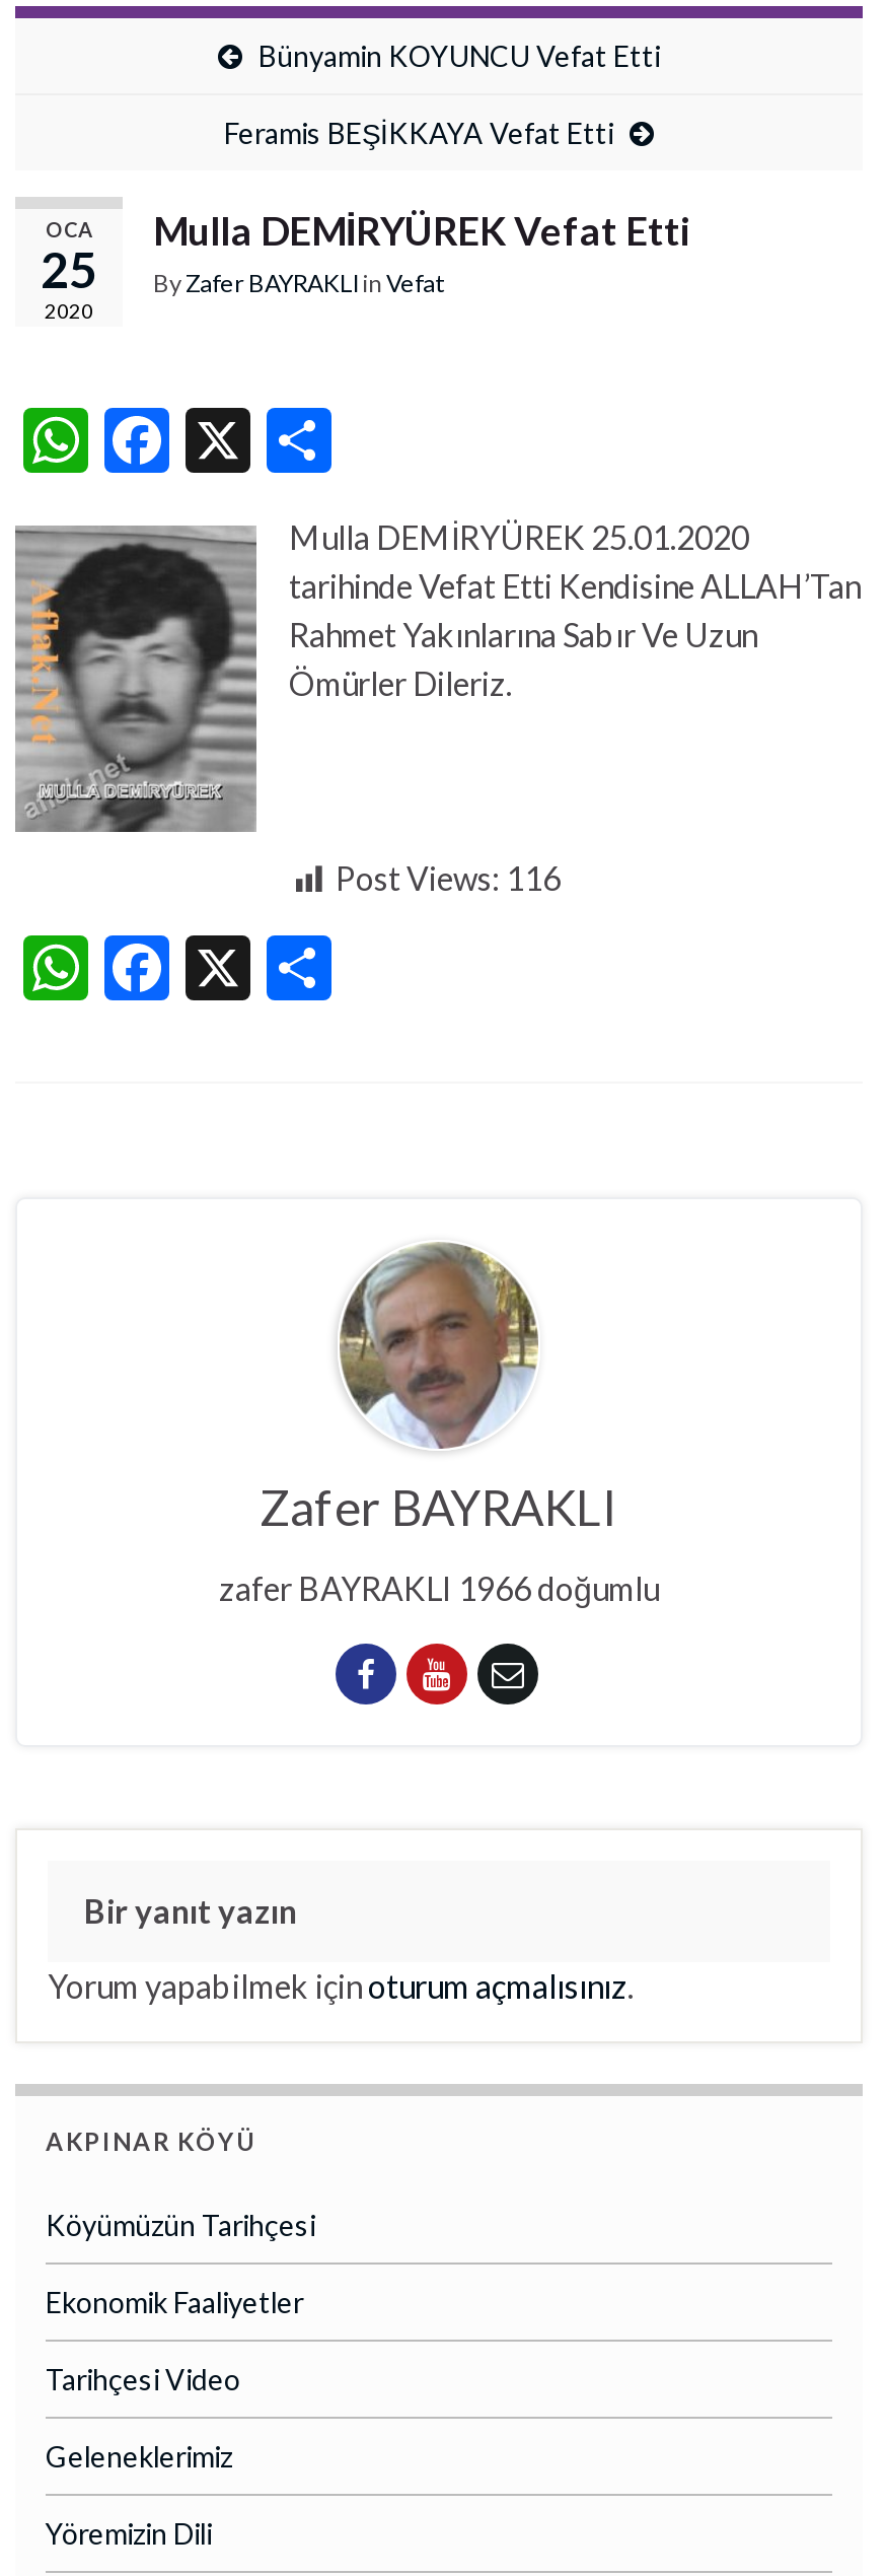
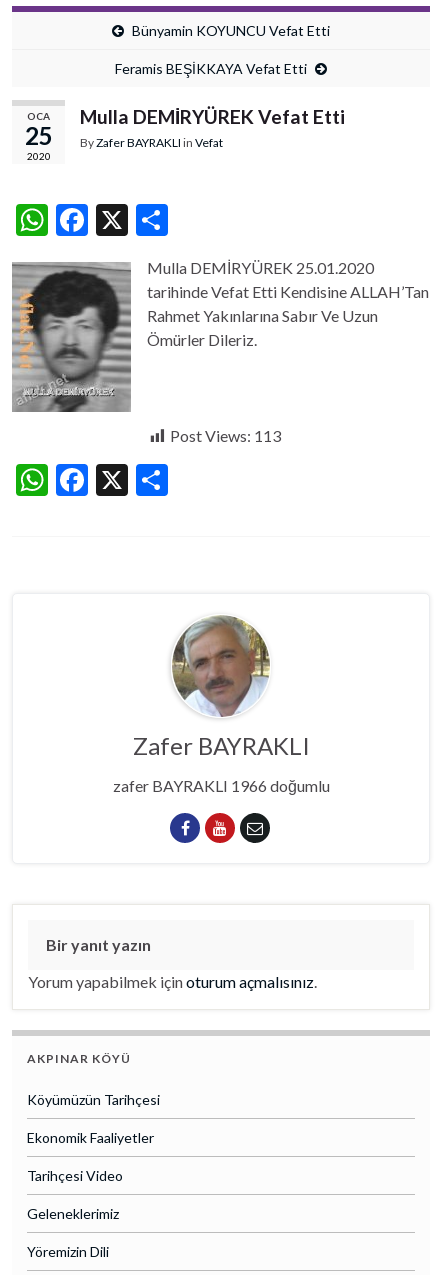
- Post Views: 116
+ Post Views: 113
